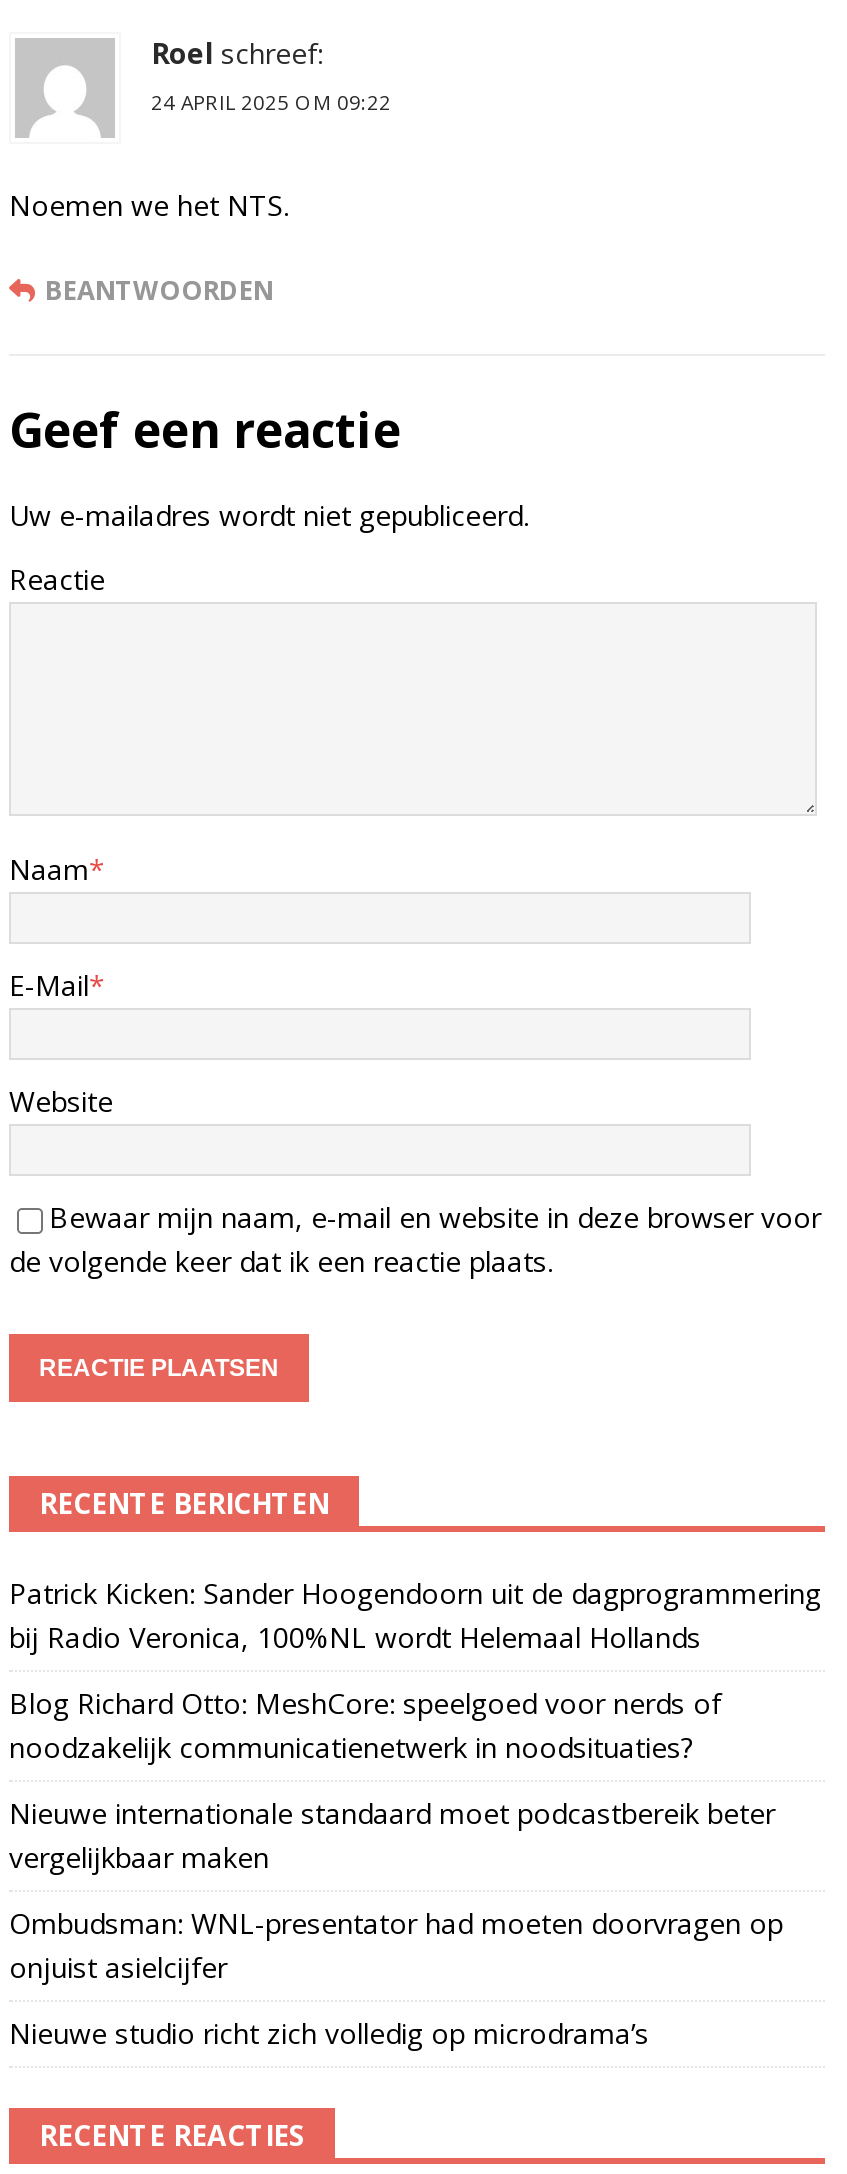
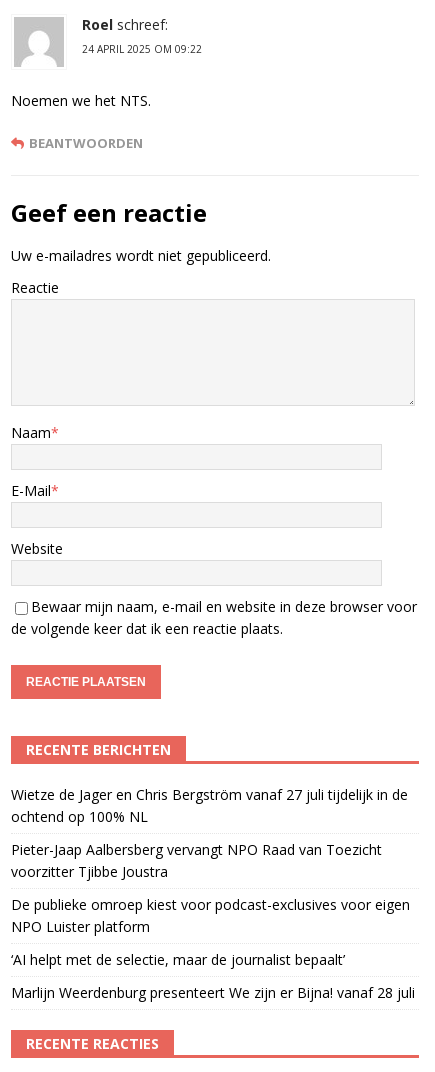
- Patrick Kicken: Sander Hoogendoorn uit de dagprogrammering
- bij Radio Veronica, 100%NL wordt Helemaal Hollands
+ Wietze de Jager en Chris Bergström vanaf 27 juli tijdelijk in de
+ ochtend op 100% NL

- Blog Richard Otto: MeshCore: speelgoed voor nerds of
- noodzakelijk communicatienetwerk in noodsituaties?
+ Pieter-Jaap Aalbersberg vervangt NPO Raad van Toezicht
+ voorzitter Tjibbe Joustra

- Nieuwe internationale standaard moet podcastbereik beter
- vergelijkbaar maken
+ De publieke omroep kiest voor podcast-exclusives voor eigen
+ NPO Luister platform

- Ombudsman: WNL-presentator had moeten doorvragen op
- onjuist asielcijfer
+ ‘AI helpt met de selectie, maar de journalist bepaalt’

- Nieuwe studio richt zich volledig op microdrama’s
+ Marlijn Weerdenburg presenteert We zijn er Bijna! vanaf 28 juli
